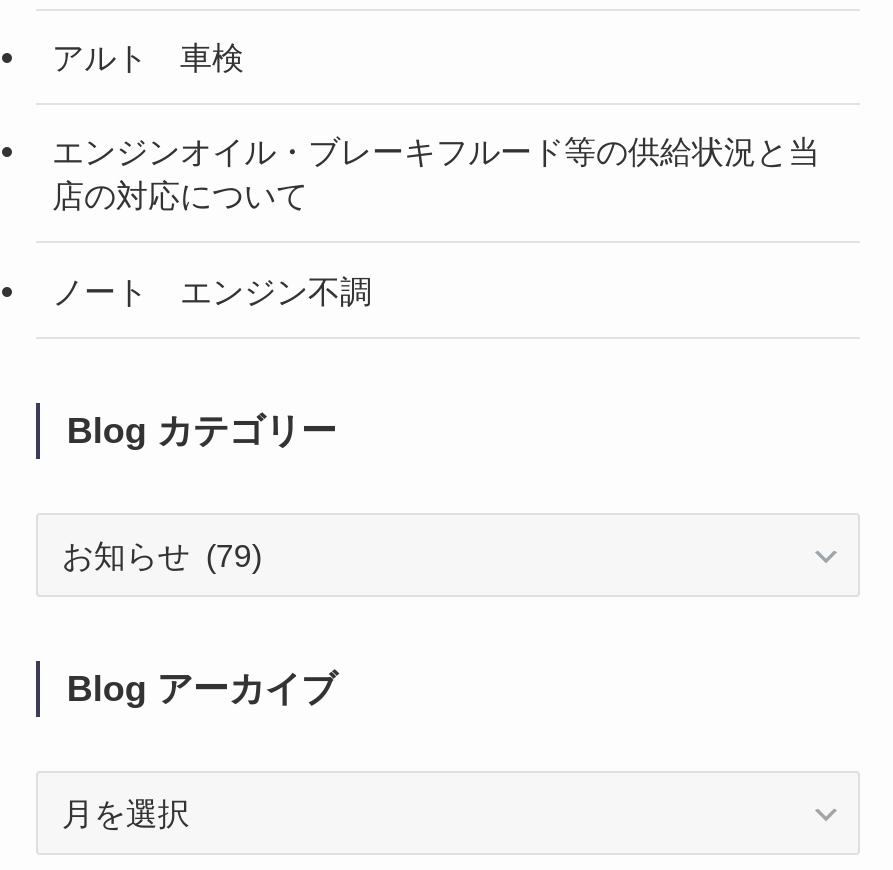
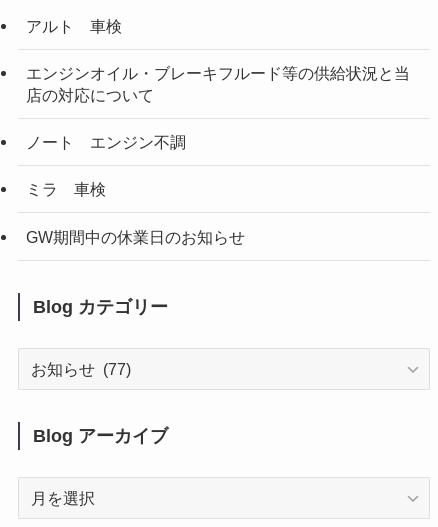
+ ミラ 車検
+ GW期間中の休業日のお知らせ
